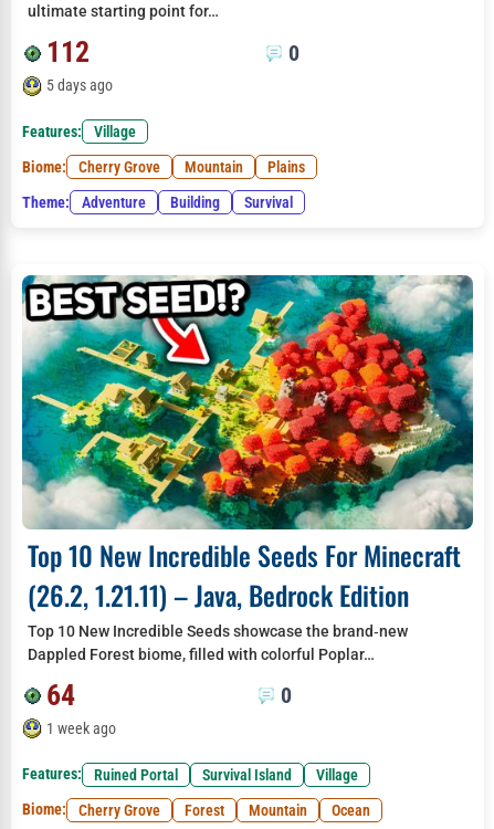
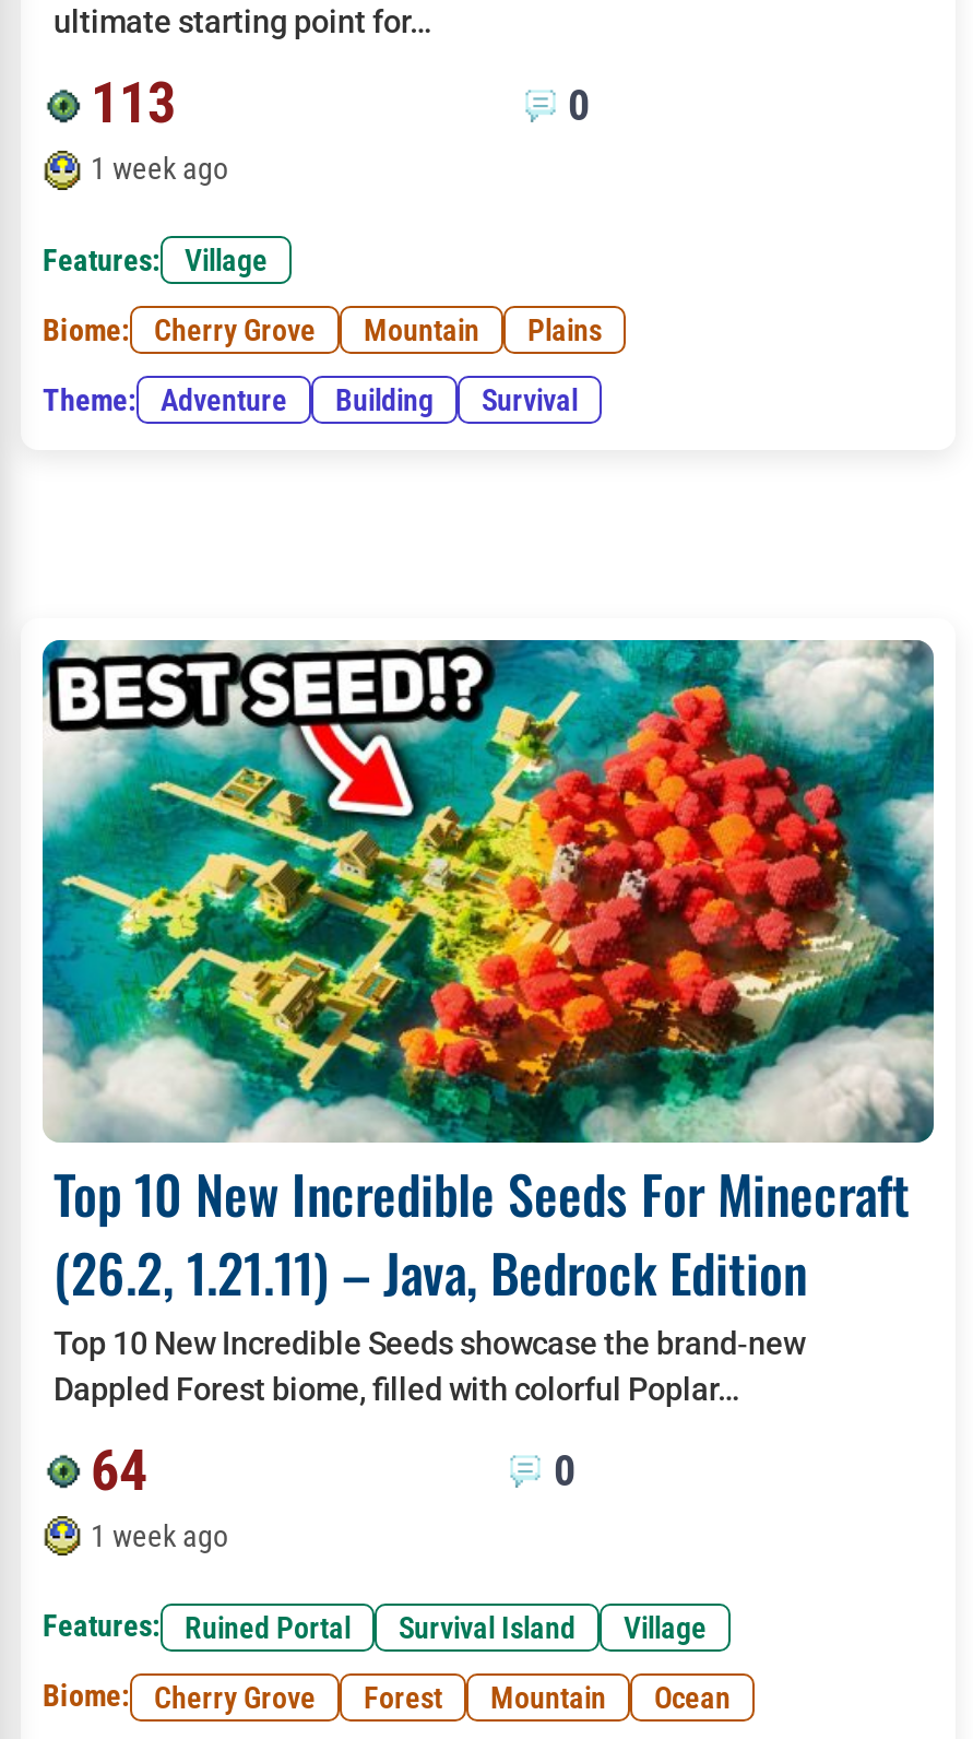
- 112
+ 113

- 5 days ago
+ 1 week ago
